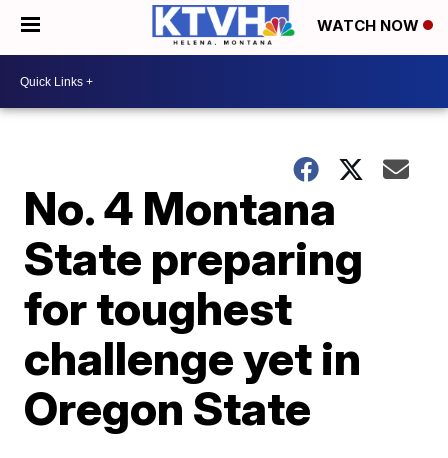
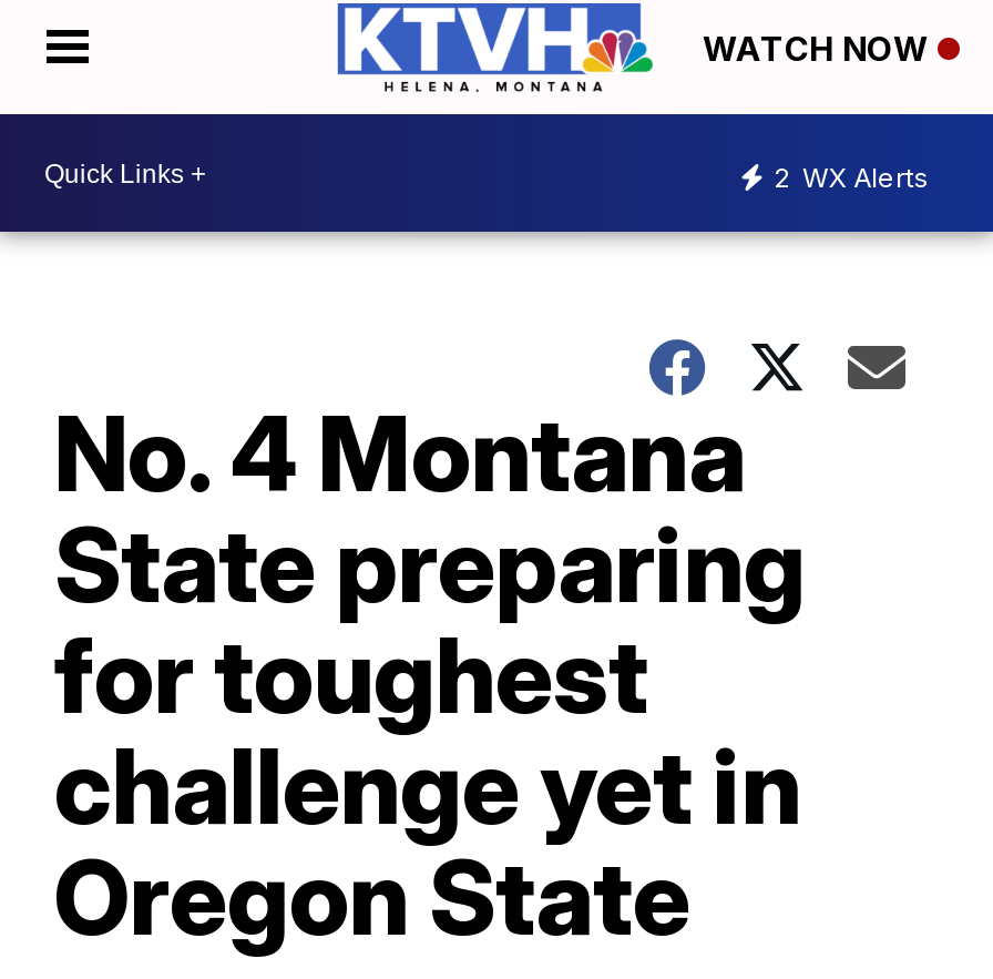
+ 2 WX Alerts
